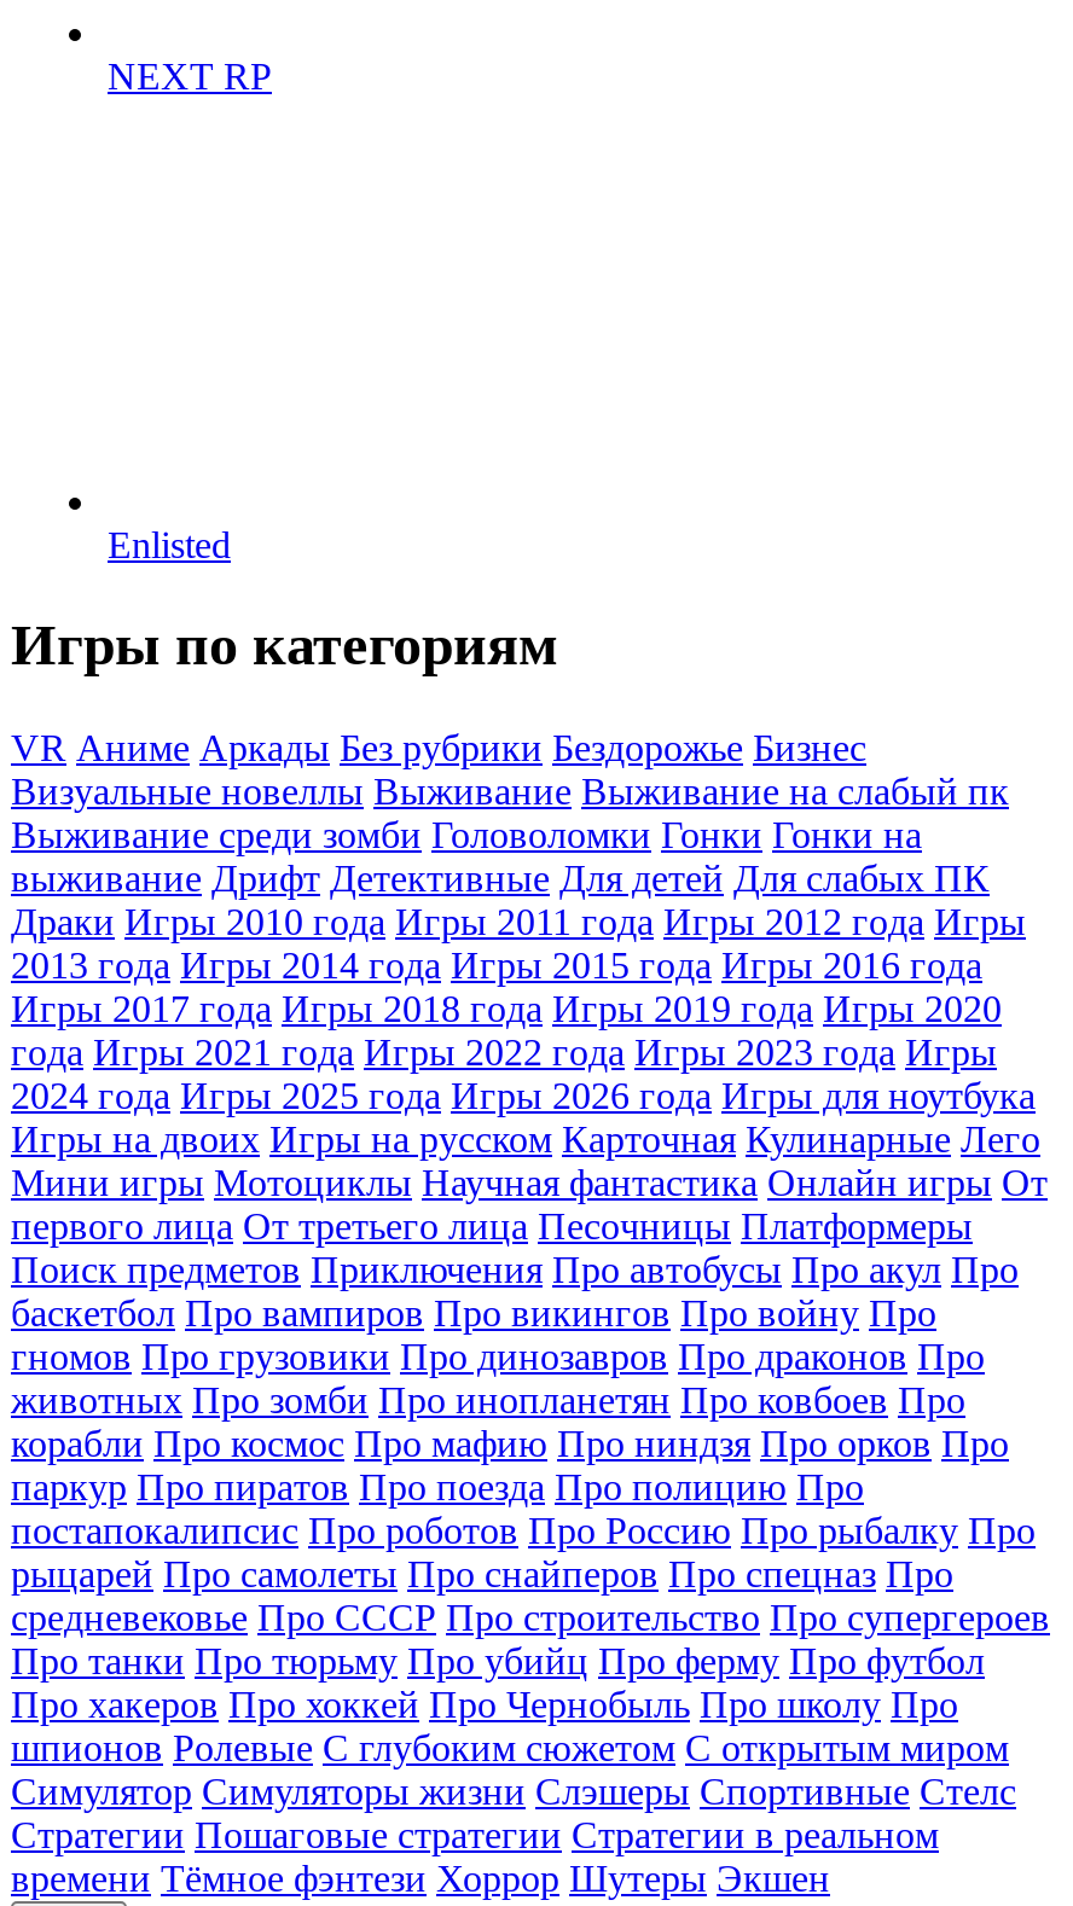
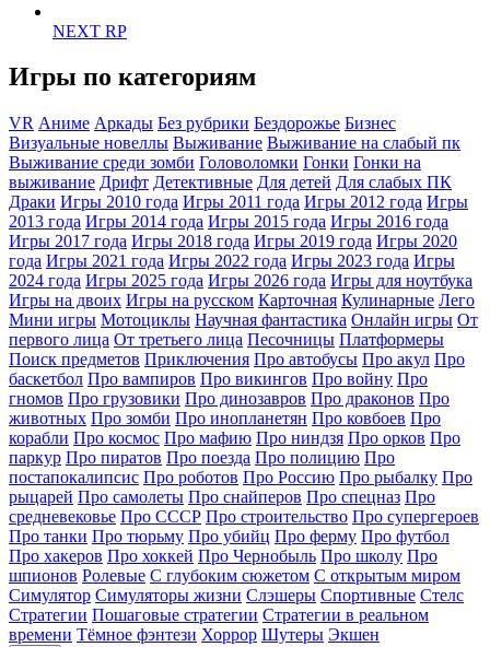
- Enlisted
